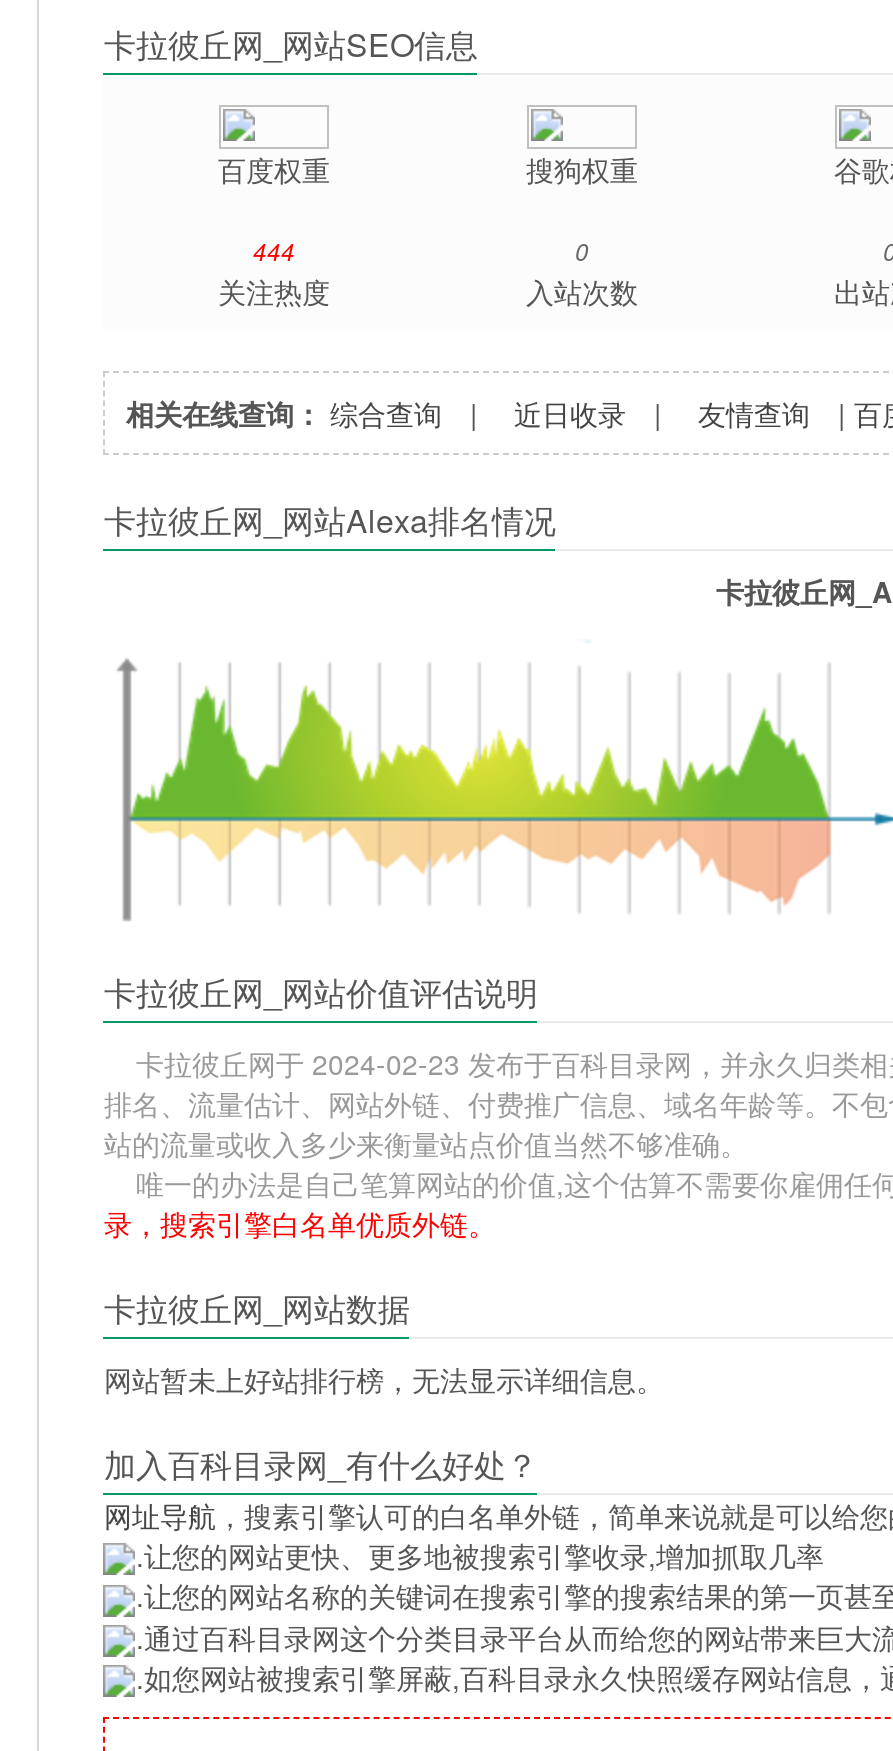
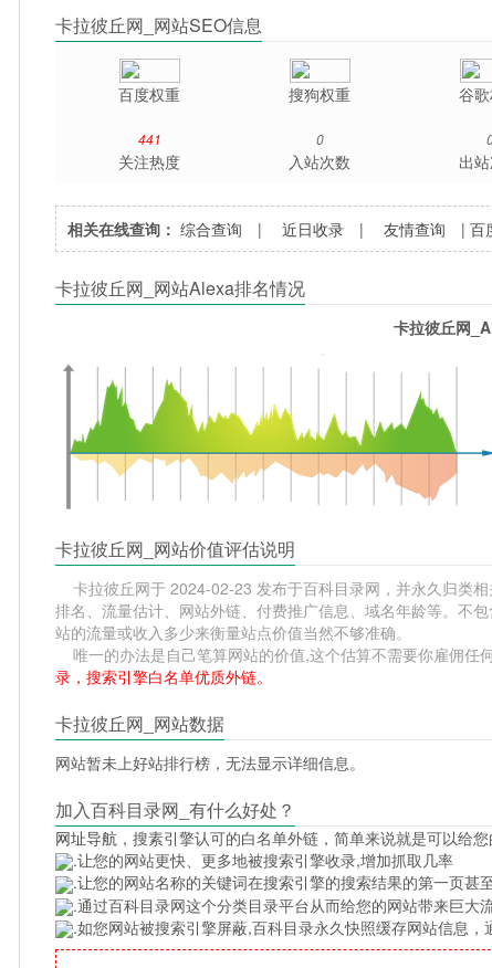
- 444
+ 441
